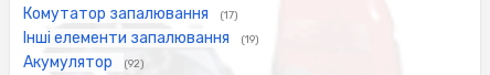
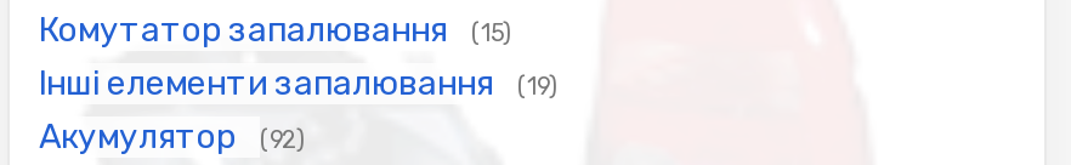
- Комутатор запалювання (17)
+ Комутатор запалювання (15)
